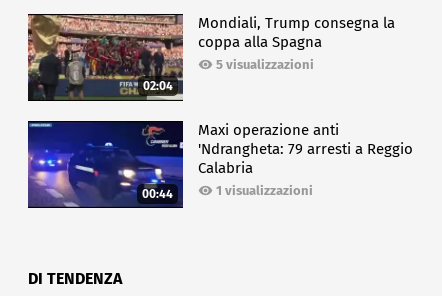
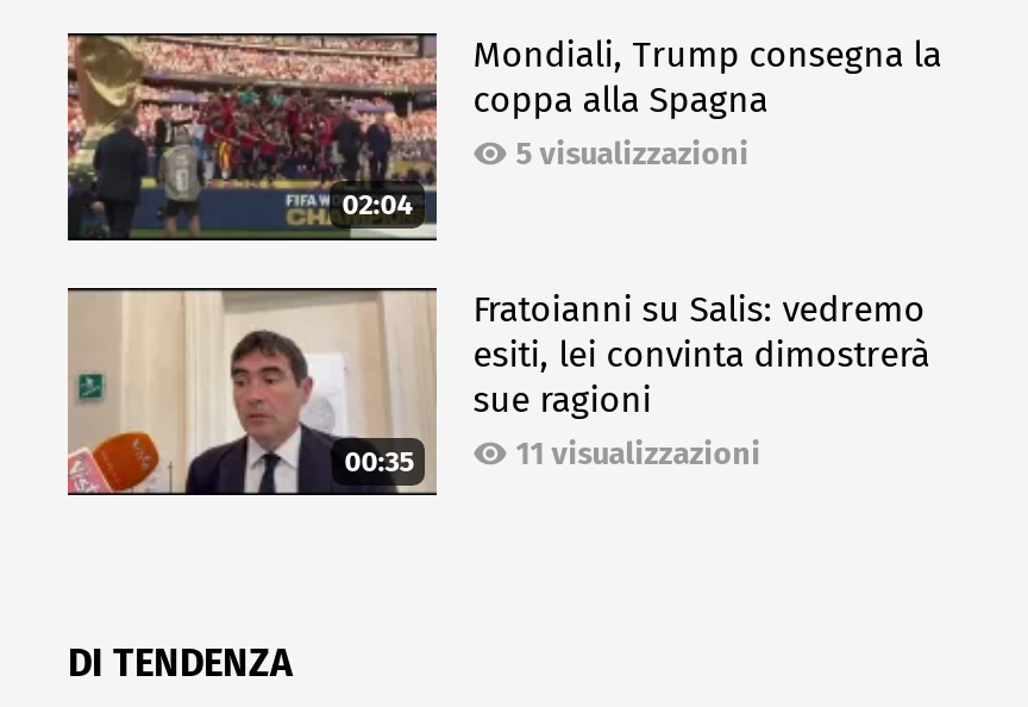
- [image]
- 00:44
+ [image]
+ 00:35

- Maxi operazione anti
- 'Ndrangheta: 79 arresti a Reggio
- Calabria
- 1 visualizzazioni
+ Fratoianni su Salis: vedremo
+ esiti, lei convinta dimostrerà
+ sue ragioni
+ 11 visualizzazioni
